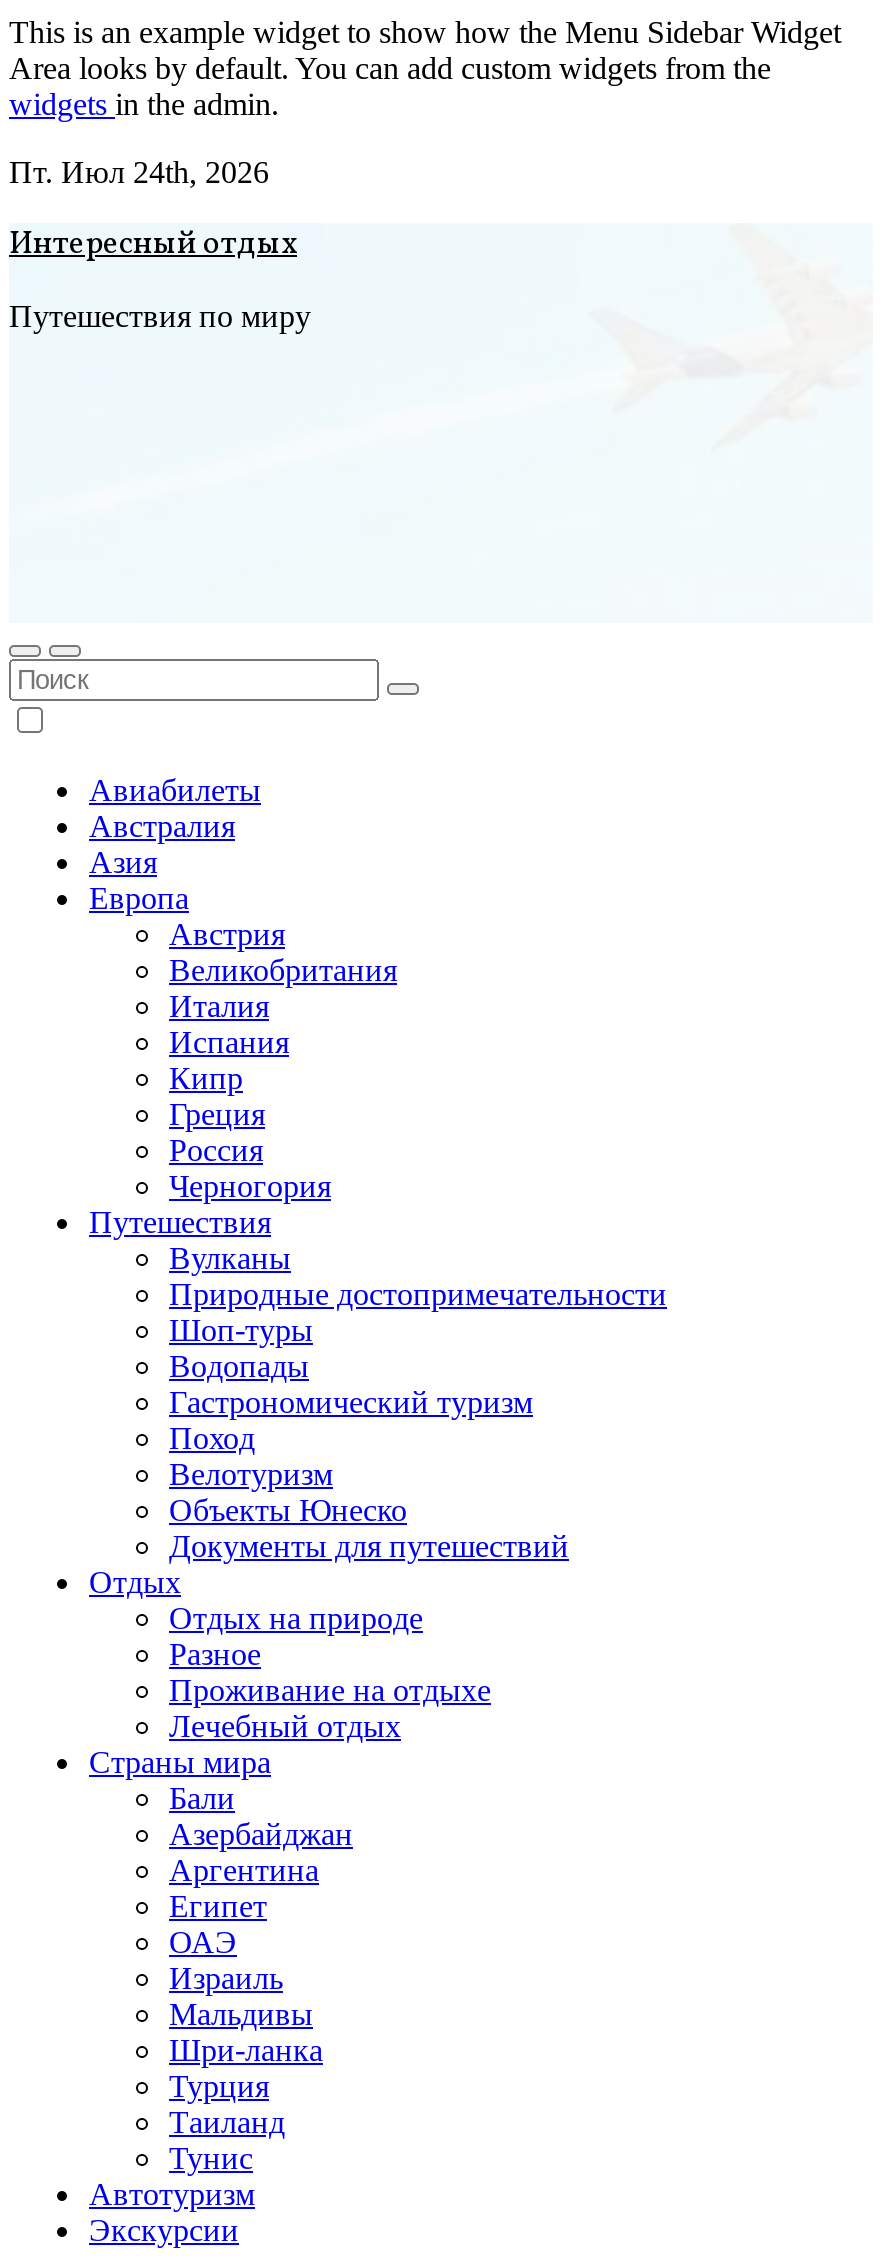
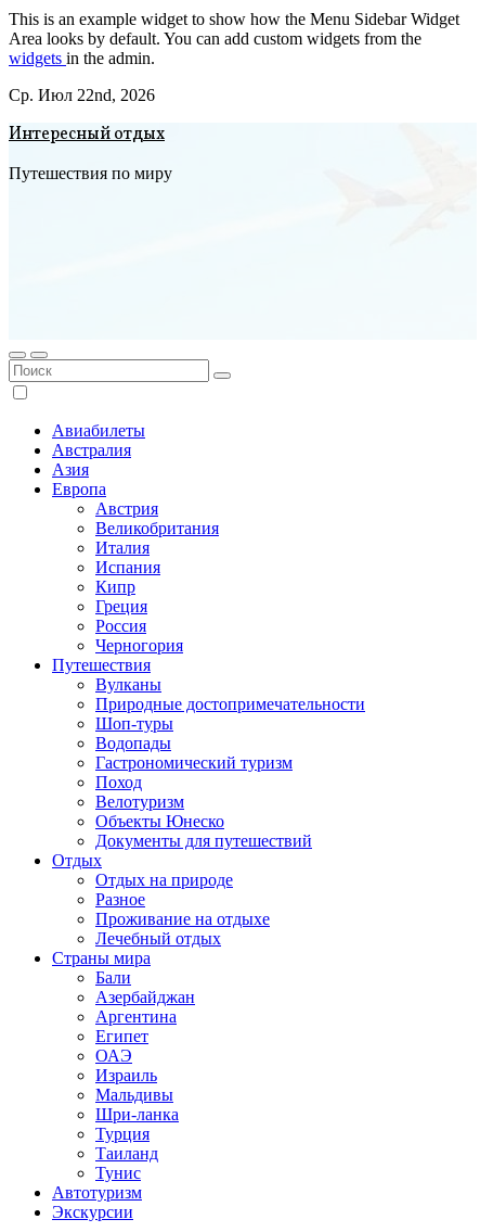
- Пт. Июл 24th, 2026
+ Ср. Июл 22nd, 2026
